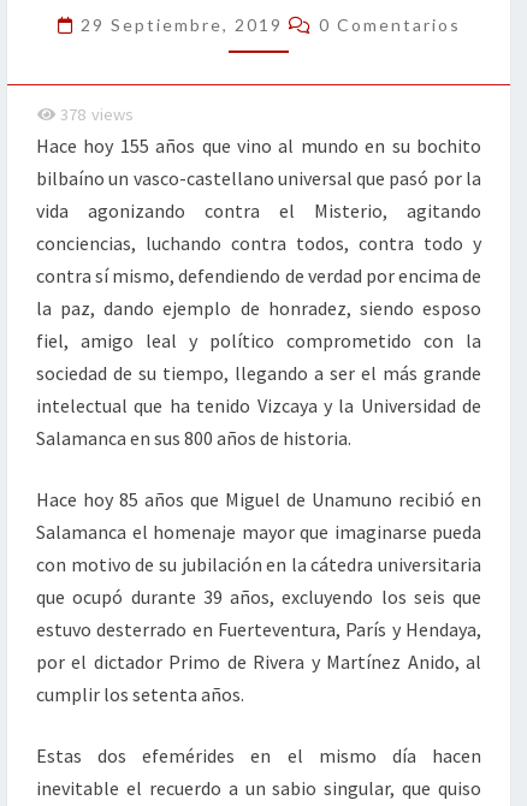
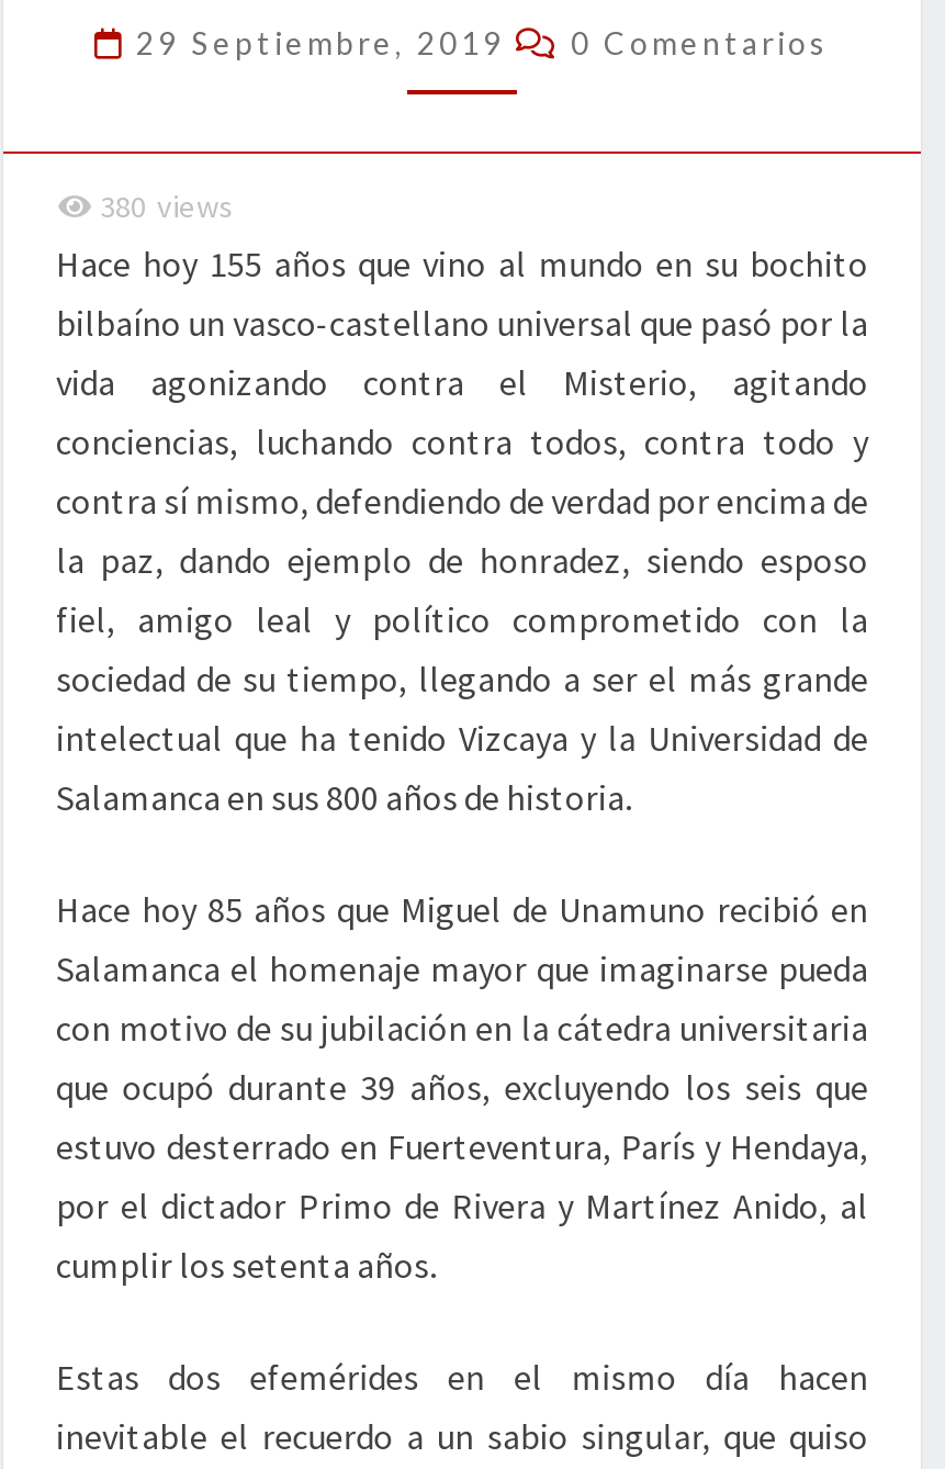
- 378 views
+ 380 views
